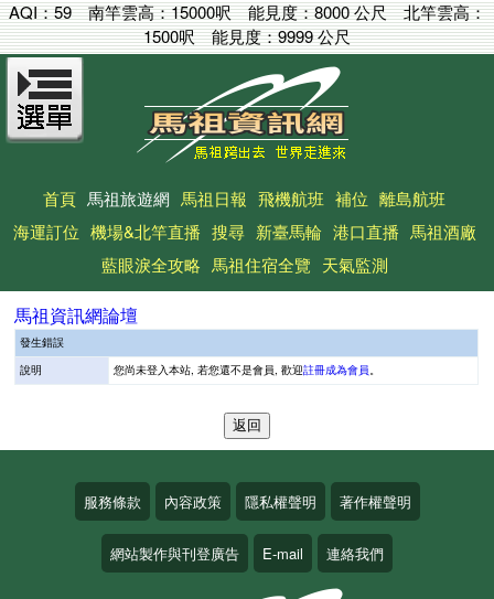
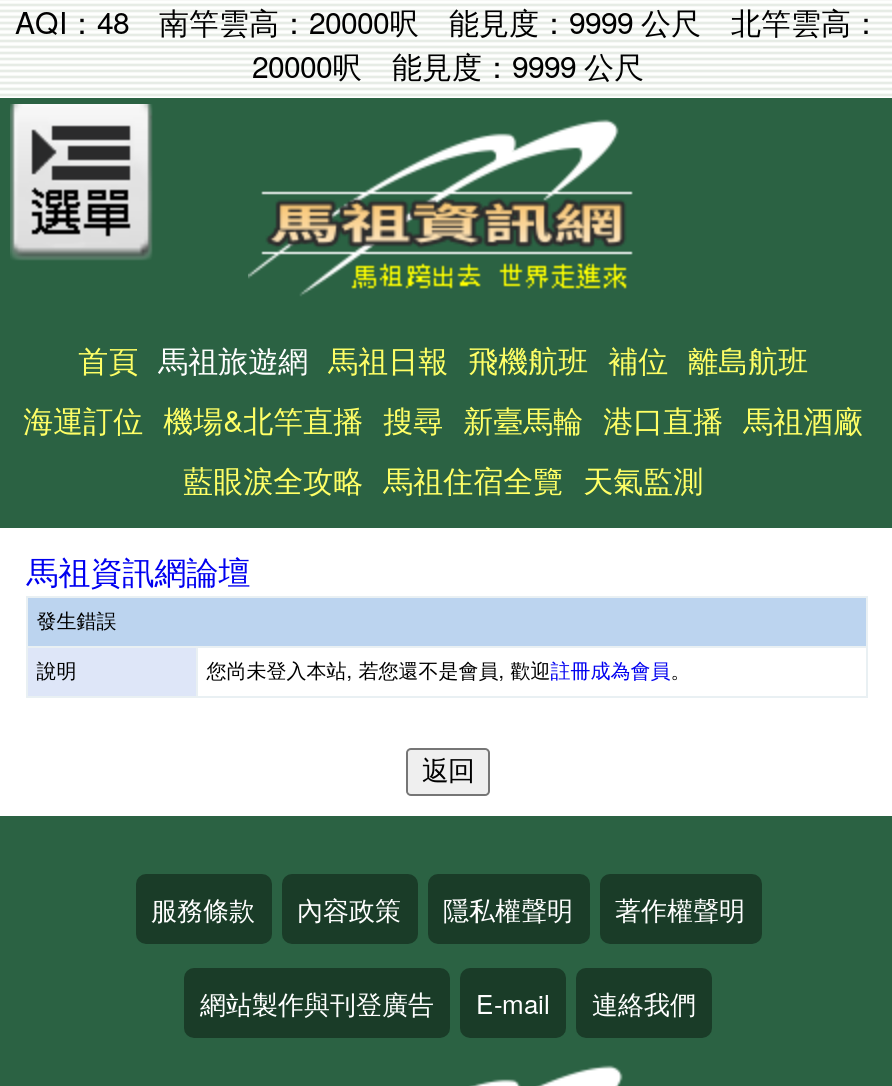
- AQI：59
+ AQI：48

- 南竿雲高：15000呎能見度：8000 公尺北竿雲高：
+ 南竿雲高：20000呎能見度：9999 公尺北竿雲高：

- 1500呎能見度：9999 公尺
+ 20000呎能見度：9999 公尺
